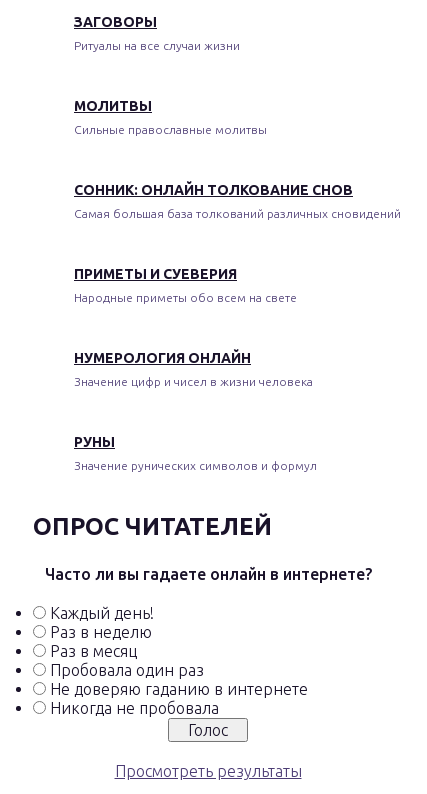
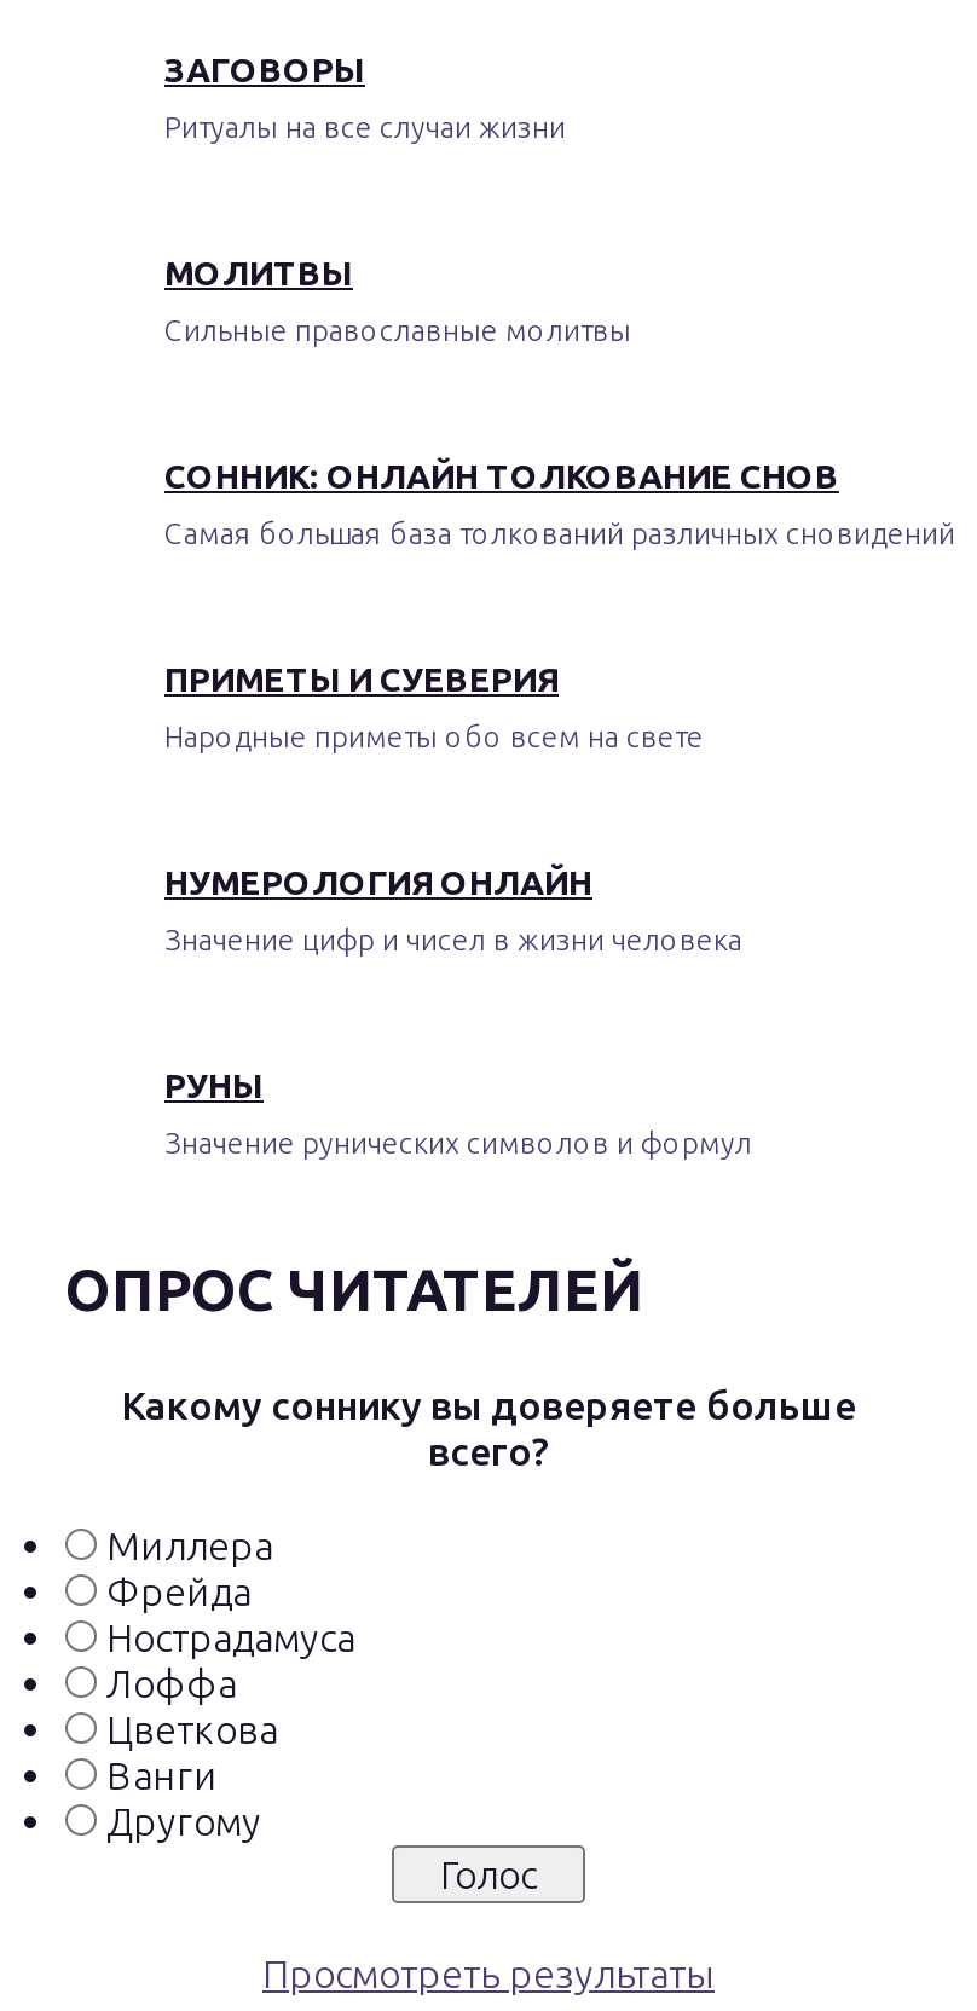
- Часто ли вы гадаете онлайн в интернете?
+ Какому соннику вы доверяете больше
+ всего?

- Каждый день!
- Раз в неделю
- Раз в месяц
- Пробовала один раз
- Не доверяю гаданию в интернете
- Никогда не пробовала
+ Миллера
+ Фрейда
+ Нострадамуса
+ Лоффа
+ Цветкова
+ Ванги
+ Другому
